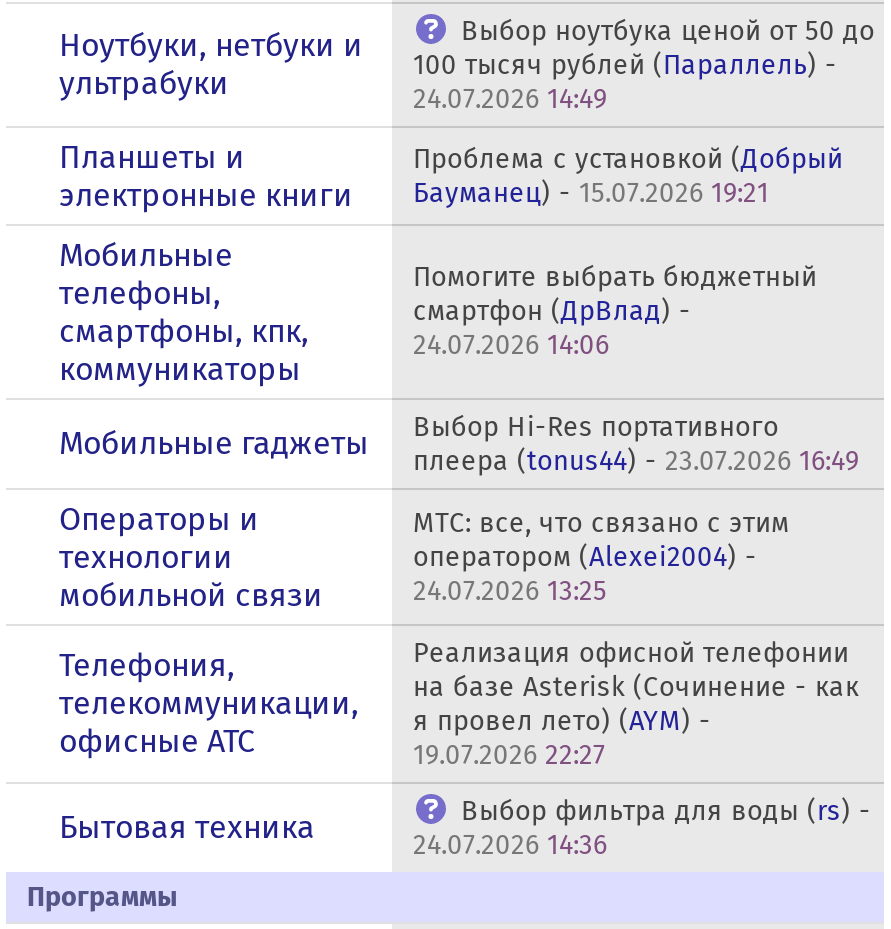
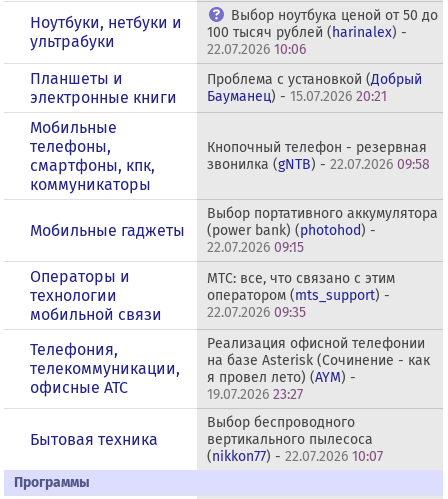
- 100 тысяч рублей (Параллель) -
+ 100 тысяч рублей (harinalex) -

- 24.07.2026 14:49
+ 22.07.2026 10:06

- электронные книги Бауманец) - 15.07.2026 19:21
+ электронные книги Бауманец) - 15.07.2026 20:21

- Помогите выбрать бюджетный
- смартфон (ДрВлад) -
- 24.07.2026 14:06
+ Кнопочный телефон - резервная
+ звонилка (gNTB) - 22.07.2026 09:58

- Выбор Hi-Res портативного
- плеера (tonus44) - 23.07.2026 16:49
+ Выбор портативного аккумулятора
+ (power bank) (photohod) -
+ 22.07.2026 09:15

- оператором (Alexei2004) -
+ оператором (mts_support) -

- 24.07.2026 13:25
+ 22.07.2026 09:35

- 19.07.2026 22:27
+ 19.07.2026 23:27

- Выбор фильтра для воды (rs) -
- 24.07.2026 14:36
+ Выбор беспроводного
+ вертикального пылесоса
+ (nikkon77) - 22.07.2026 10:07
